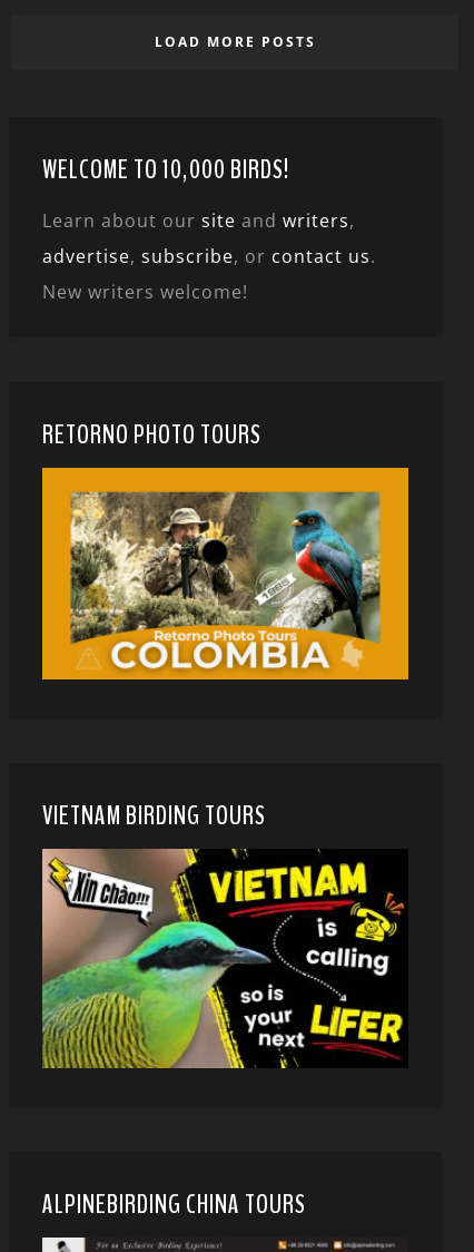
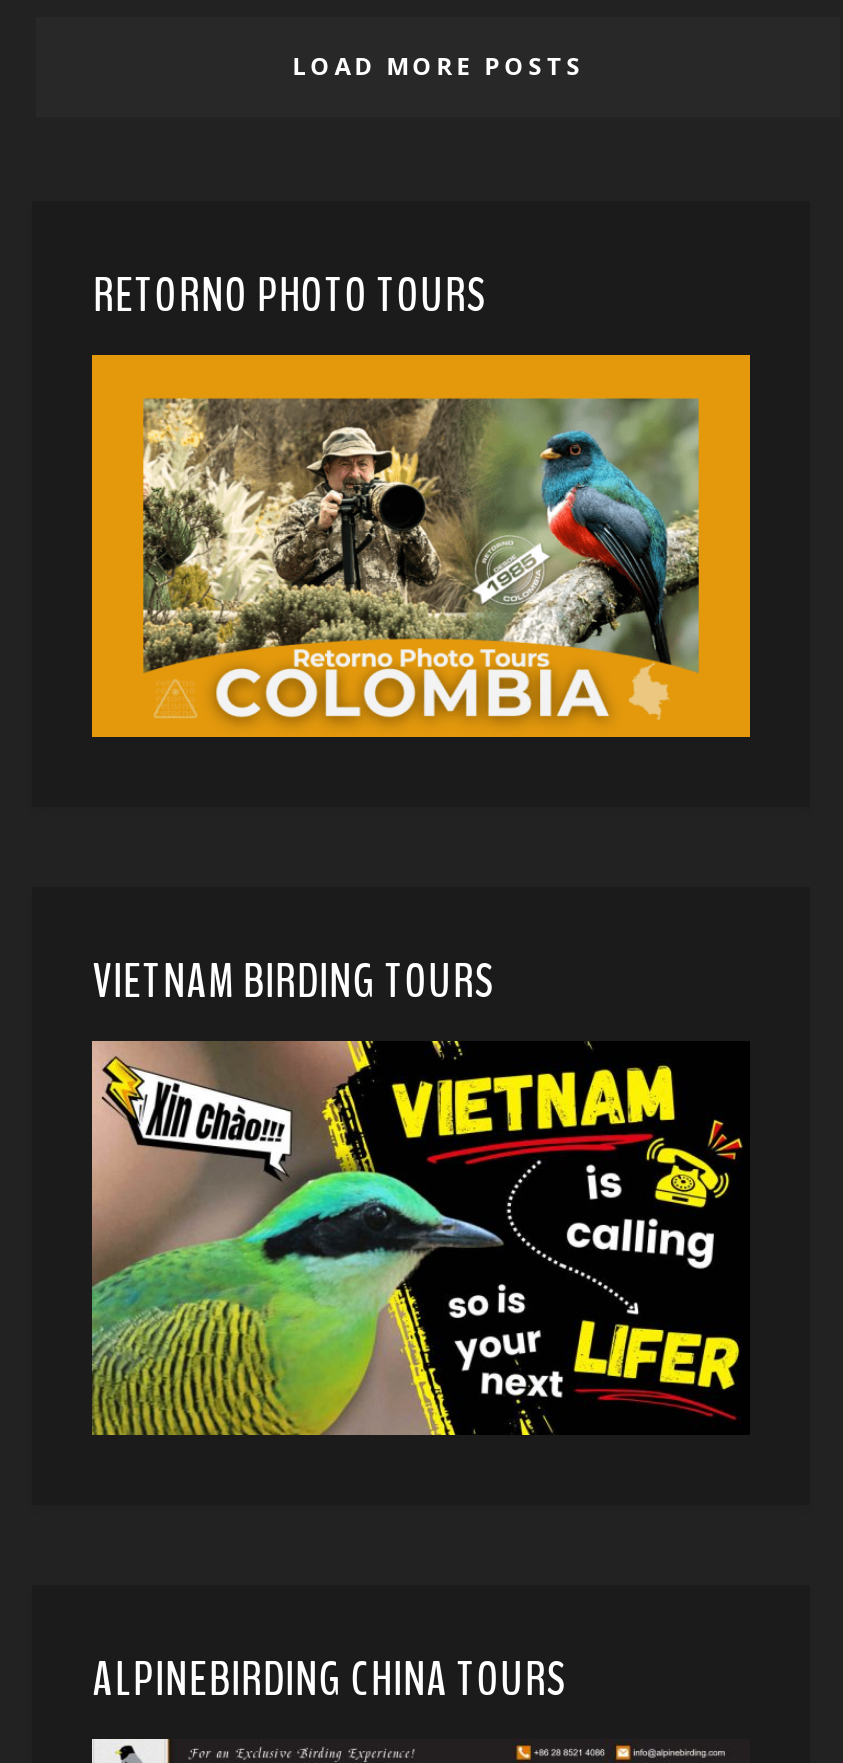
- WELCOME TO 10,000 BIRDS!
- Learn about our site and writers,
- advertise, subscribe, or contact us.
- New writers welcome!
